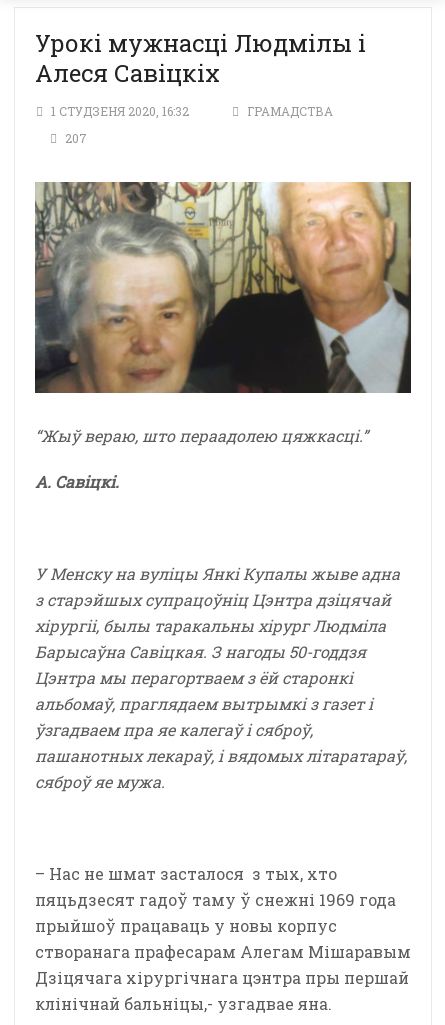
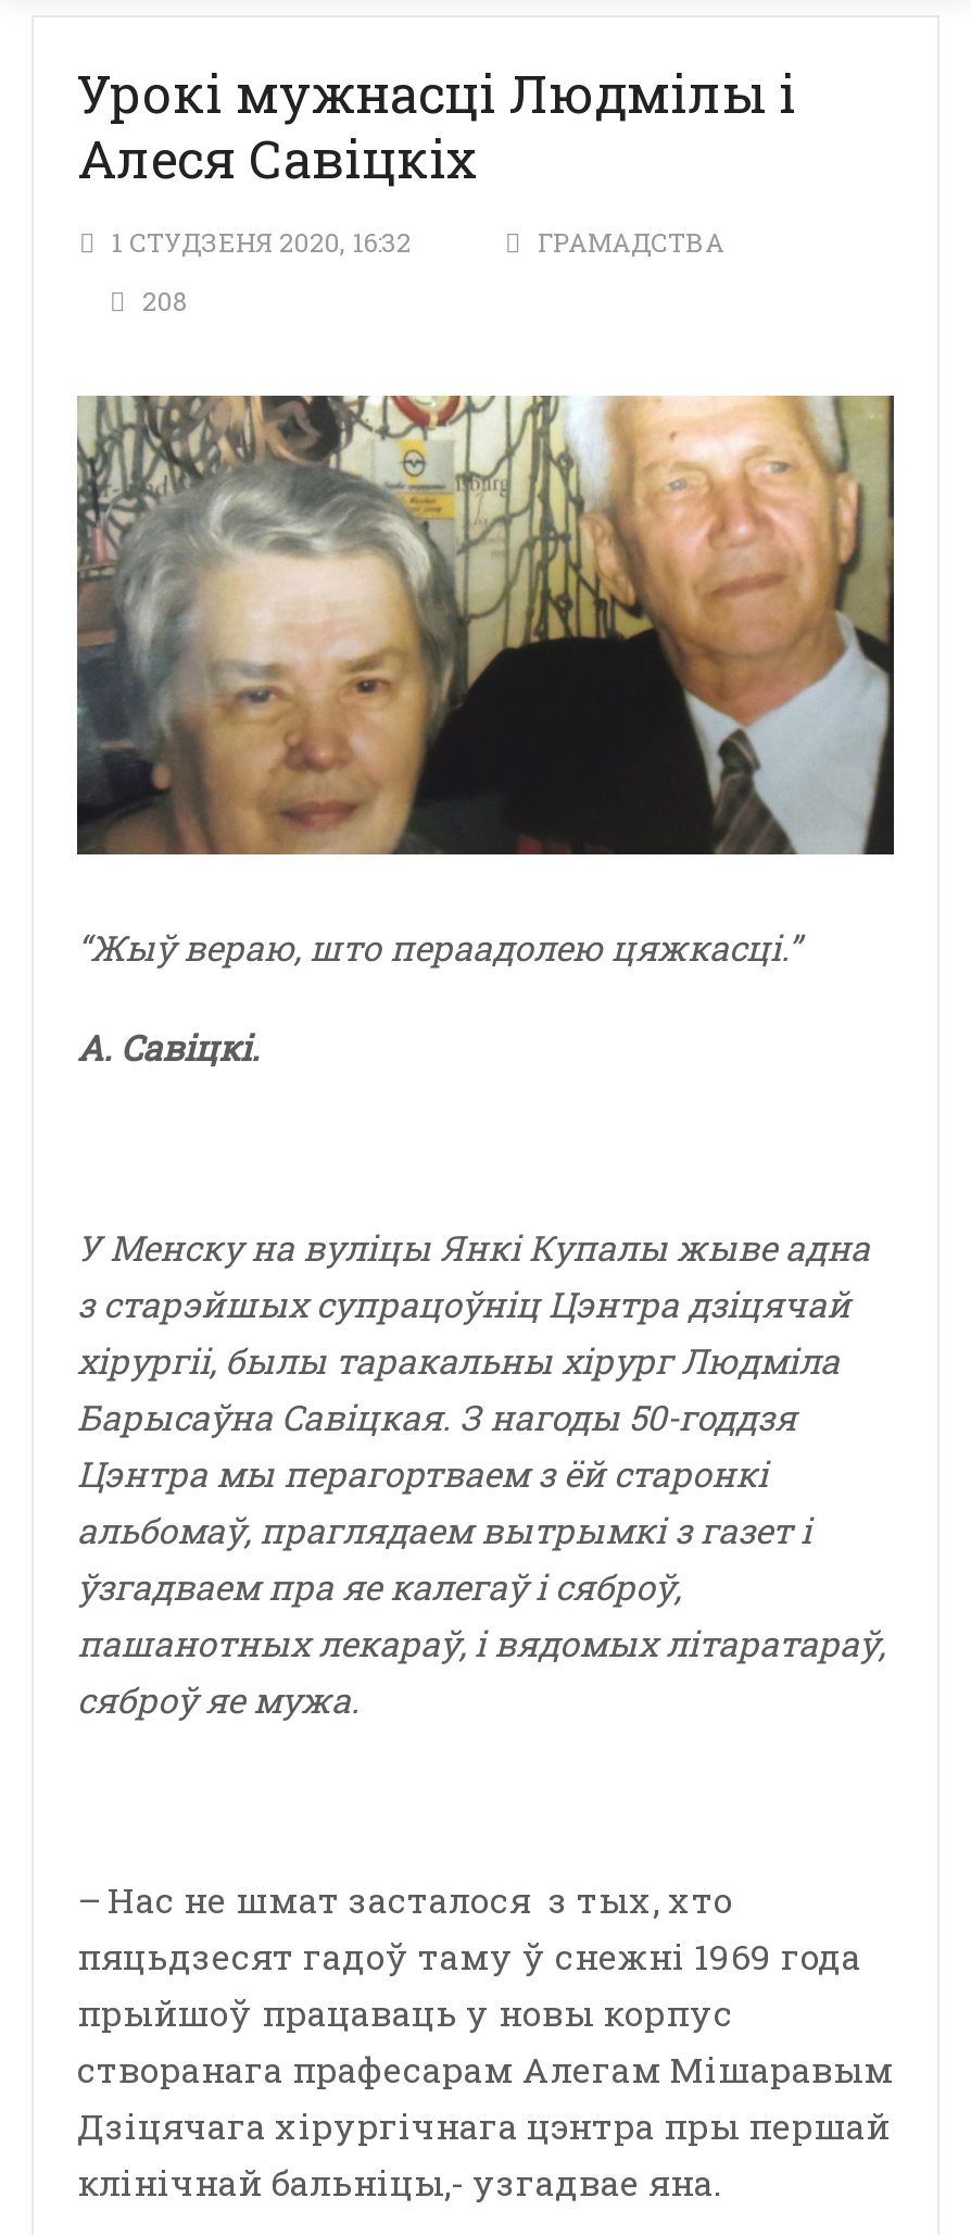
- 207
+ 208
